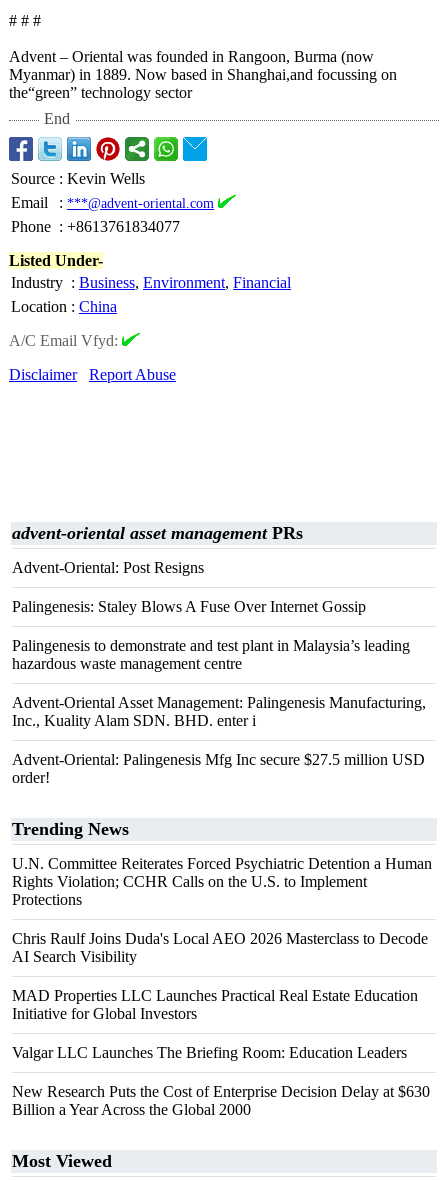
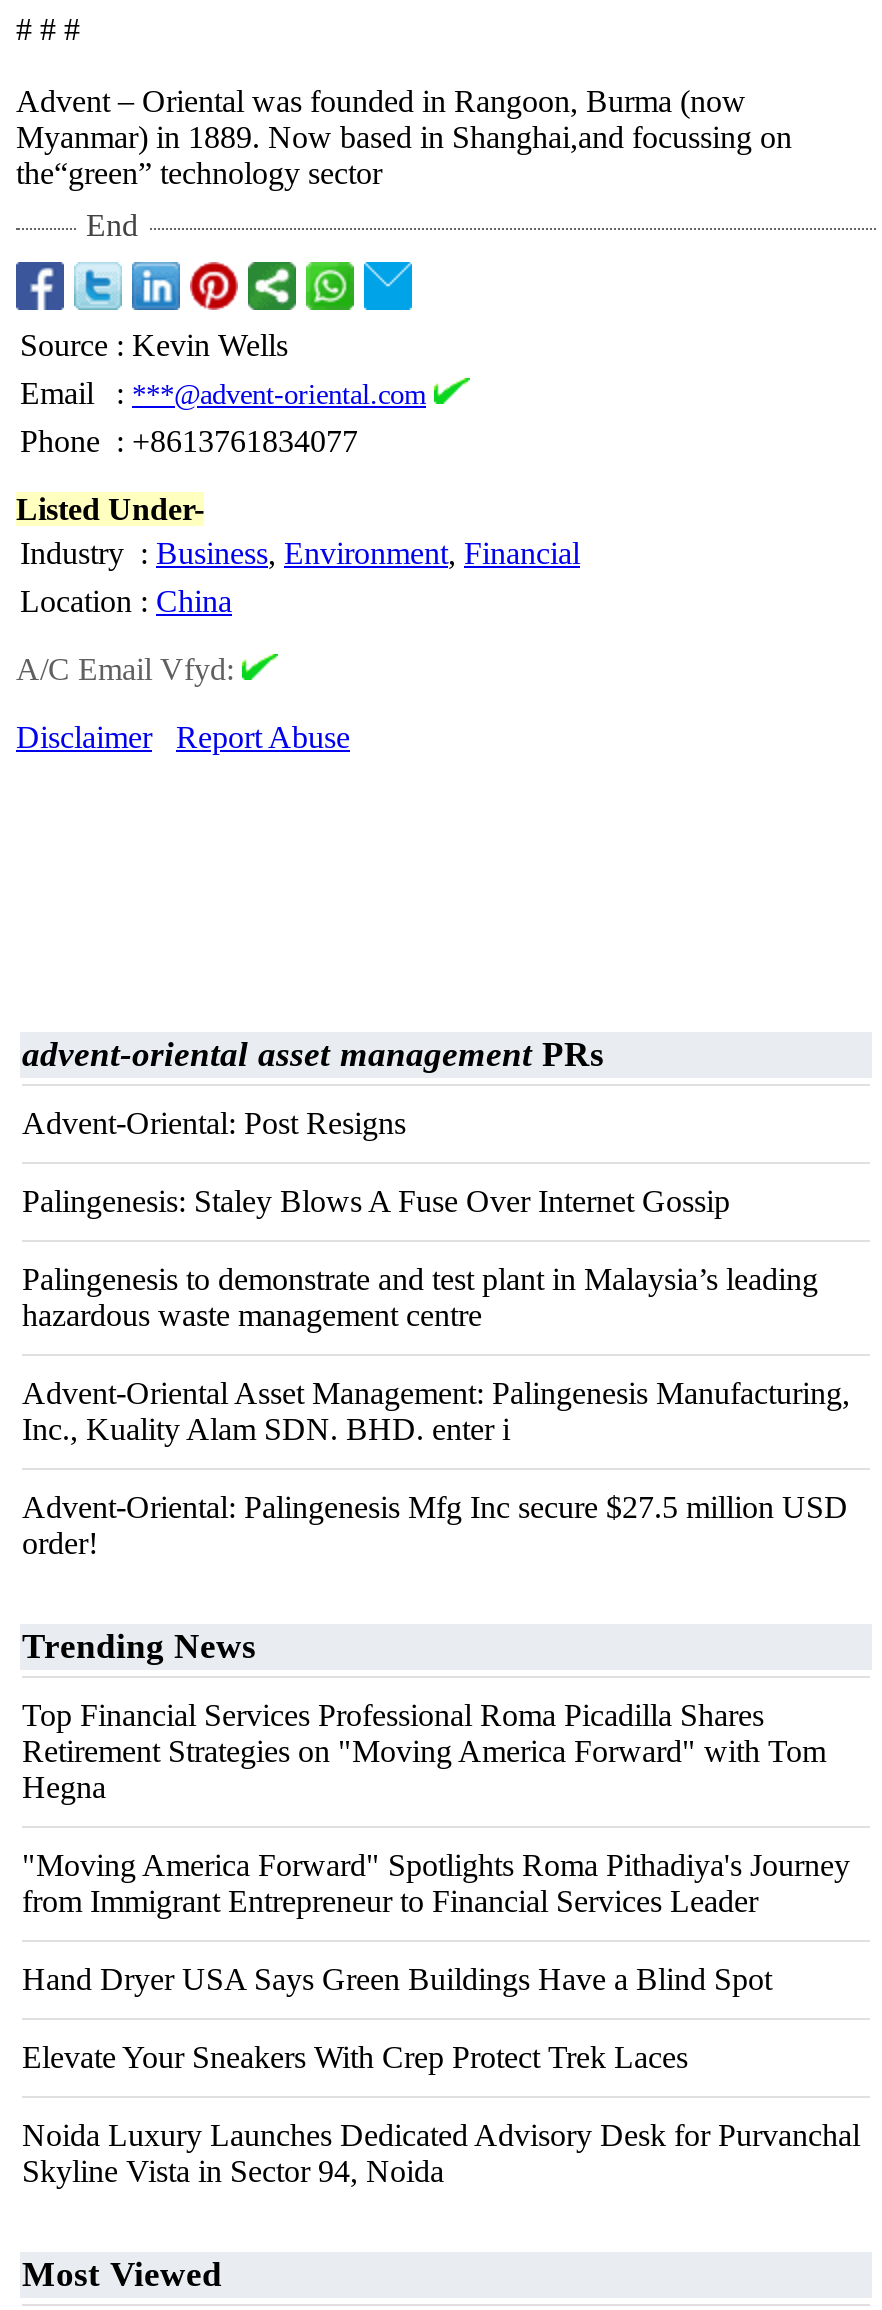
- U.N. Committee Reiterates Forced Psychiatric Detention a Human
- Rights Violation; CCHR Calls on the U.S. to Implement
- Protections
+ Top Financial Services Professional Roma Picadilla Shares
+ Retirement Strategies on "Moving America Forward" with Tom
+ Hegna

- Chris Raulf Joins Duda's Local AEO 2026 Masterclass to Decode
- AI Search Visibility
+ "Moving America Forward" Spotlights Roma Pithadiya's Journey
+ from Immigrant Entrepreneur to Financial Services Leader

- MAD Properties LLC Launches Practical Real Estate Education
- Initiative for Global Investors
+ Hand Dryer USA Says Green Buildings Have a Blind Spot

- Valgar LLC Launches The Briefing Room: Education Leaders
+ Elevate Your Sneakers With Crep Protect Trek Laces

- New Research Puts the Cost of Enterprise Decision Delay at $630
- Billion a Year Across the Global 2000
+ Noida Luxury Launches Dedicated Advisory Desk for Purvanchal
+ Skyline Vista in Sector 94, Noida
